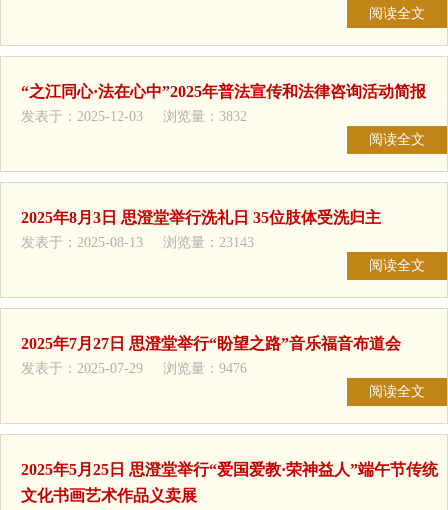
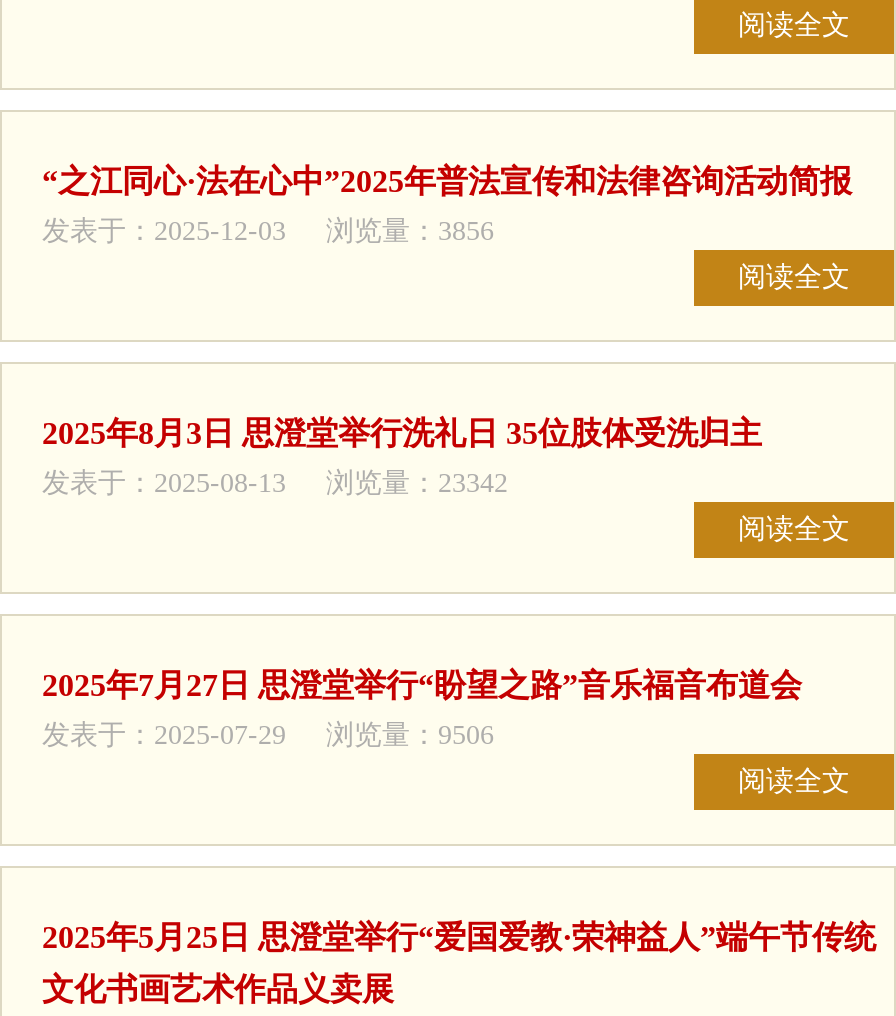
- 发表于：2025-12-03 浏览量：3832
+ 发表于：2025-12-03 浏览量：3856

- 发表于：2025-08-13 浏览量：23143
+ 发表于：2025-08-13 浏览量：23342

- 发表于：2025-07-29 浏览量：9476
+ 发表于：2025-07-29 浏览量：9506
